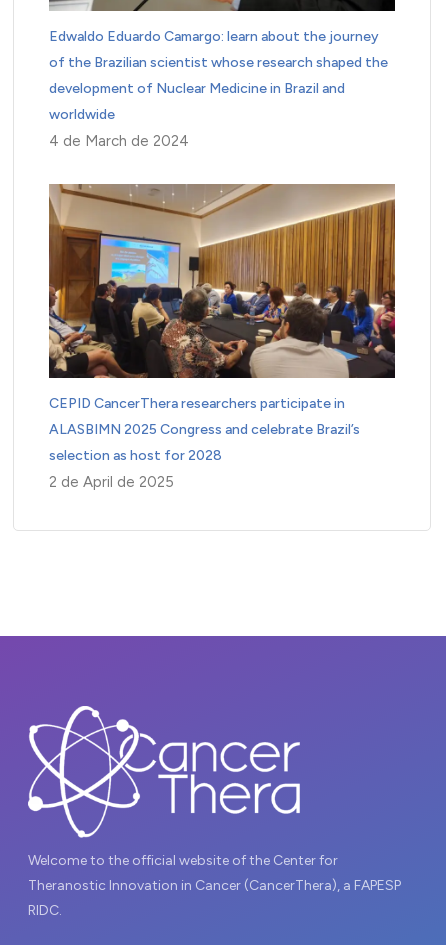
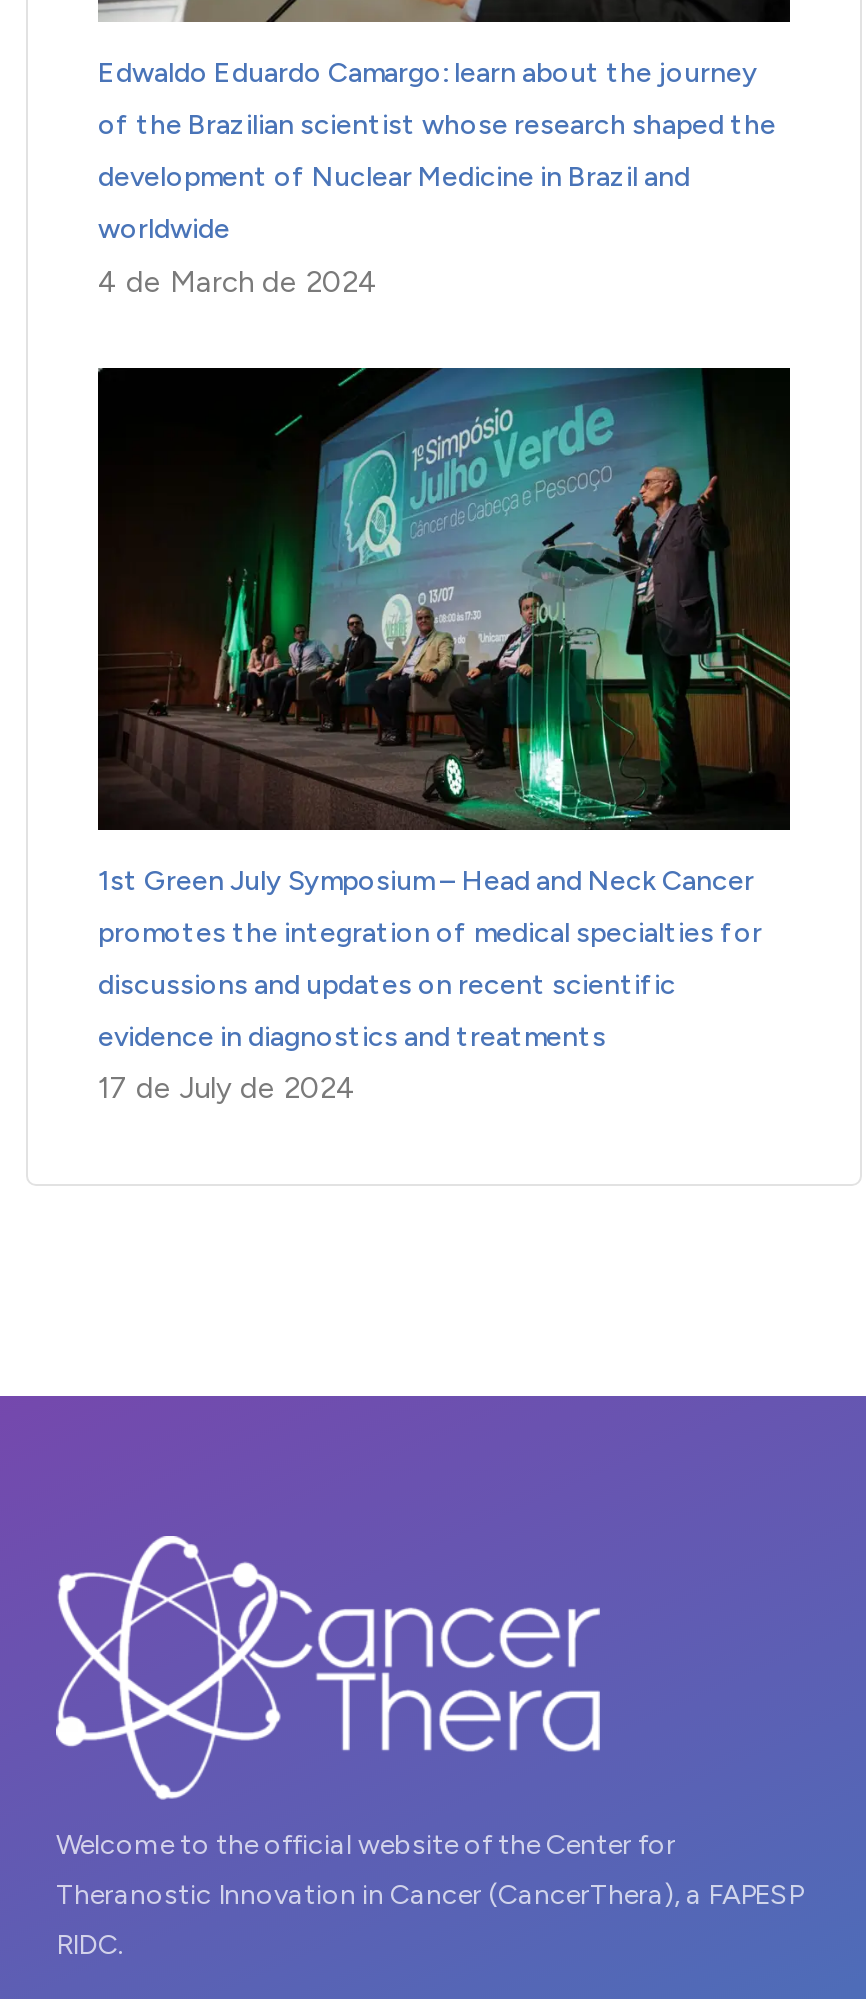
- [image]
- CEPID CancerThera researchers participate in
- ALASBIMN 2025 Congress and celebrate Brazil’s
- selection as host for 2028
- 2 de April de 2025
+ [image]
+ 1st Green July Symposium – Head and Neck Cancer
+ promotes the integration of medical specialties for
+ discussions and updates on recent scientific
+ evidence in diagnostics and treatments
+ 17 de July de 2024
